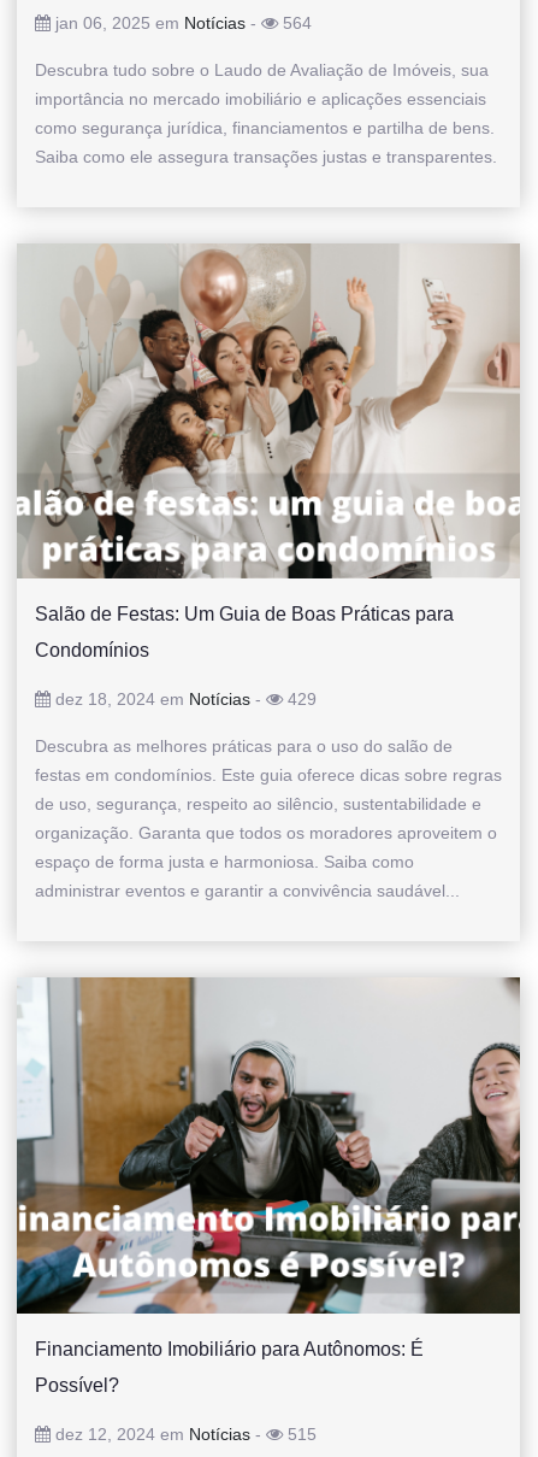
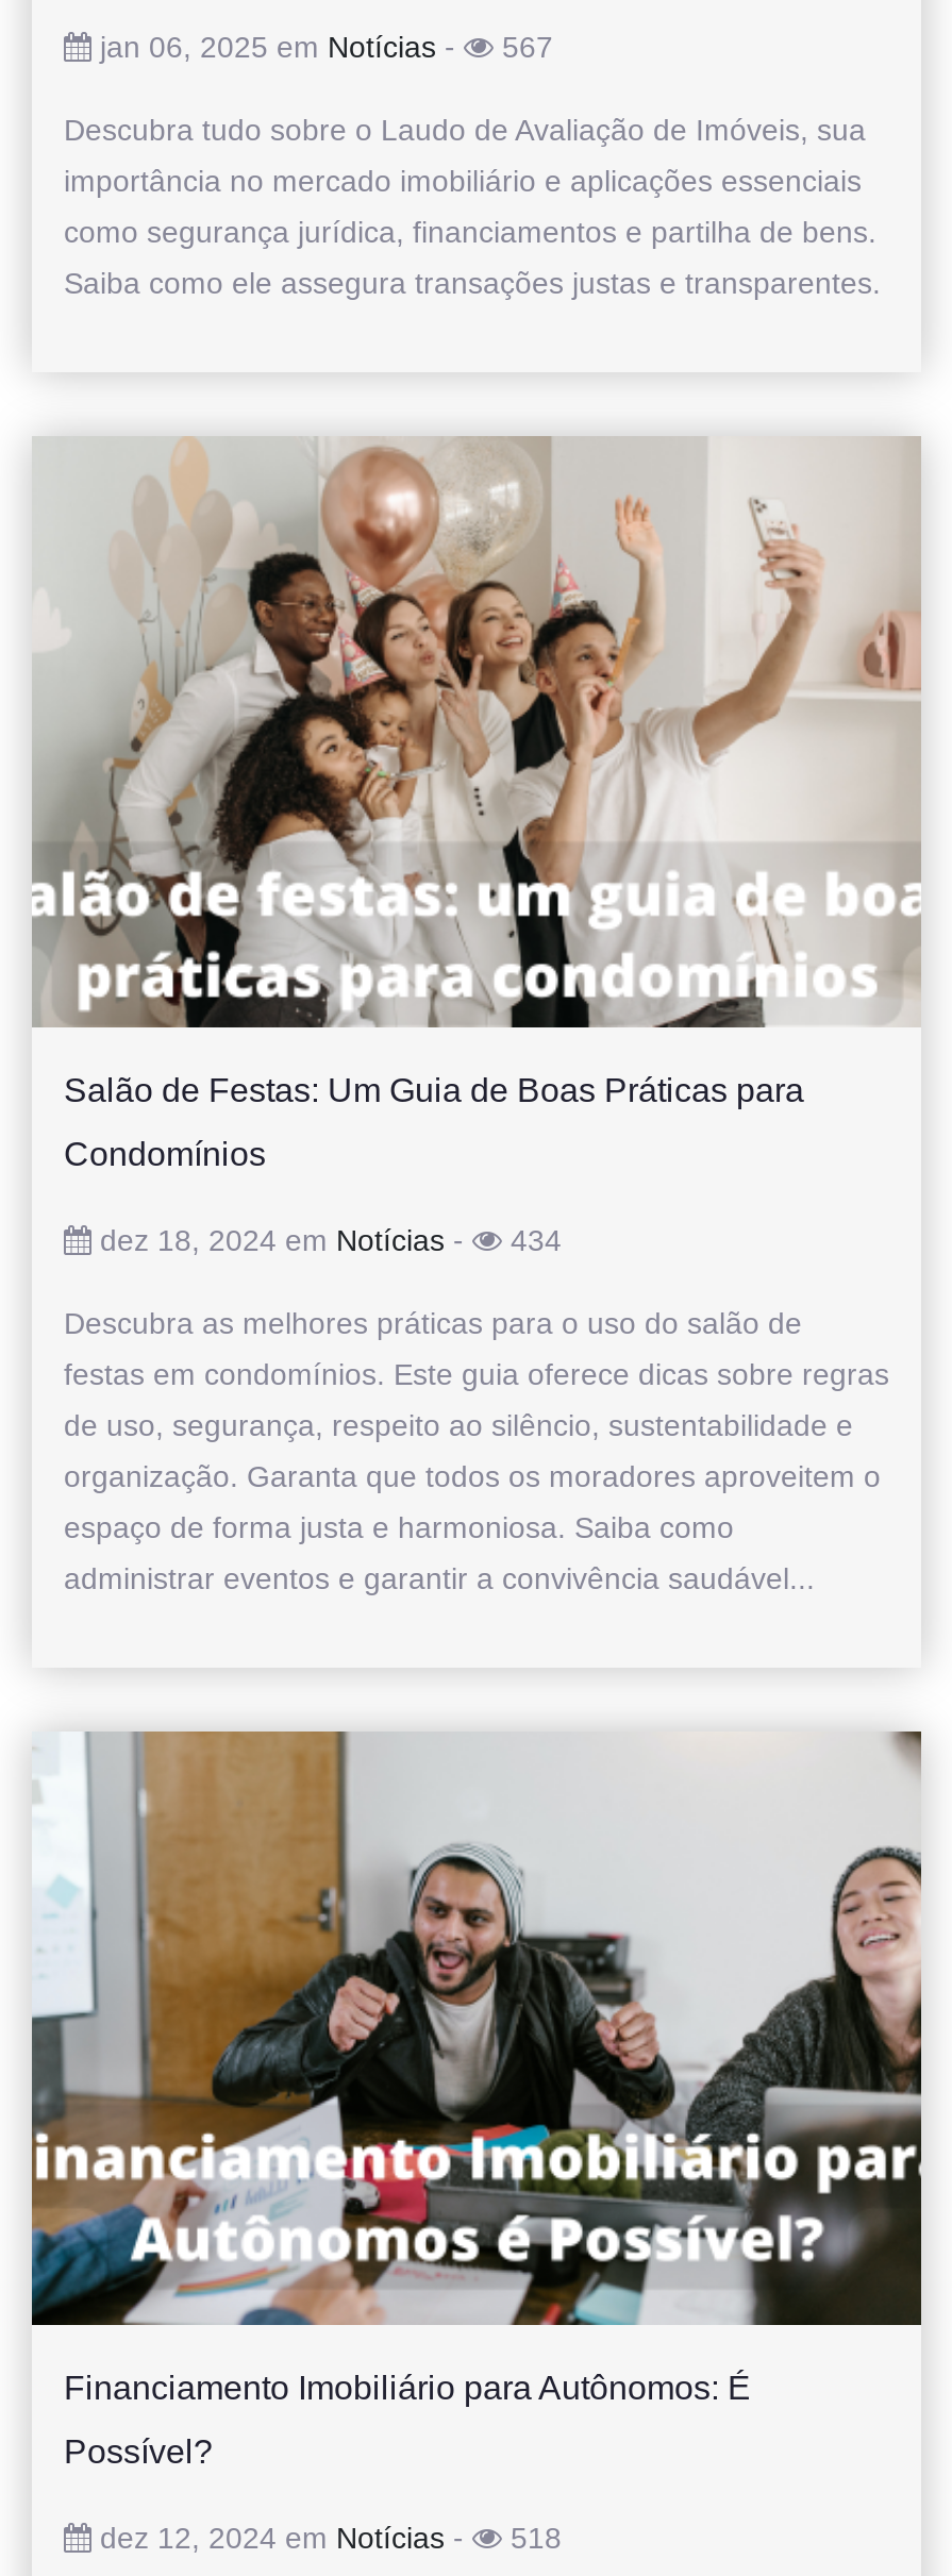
- jan 06, 2025 em Notícias - 564
+ jan 06, 2025 em Notícias - 567

- dez 18, 2024 em Notícias - 429
+ dez 18, 2024 em Notícias - 434

- dez 12, 2024 em Notícias - 515
+ dez 12, 2024 em Notícias - 518
